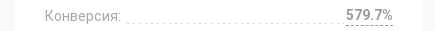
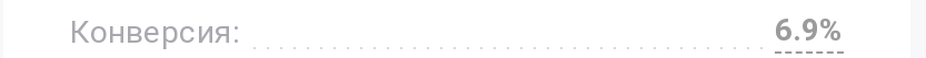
- 579.7%
+ 6.9%
